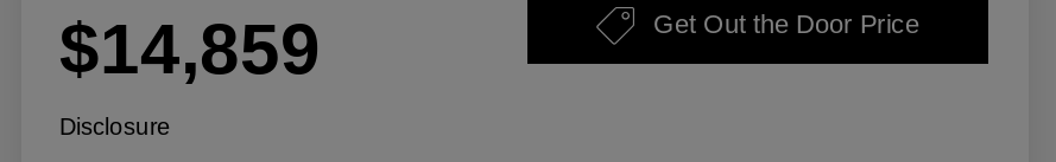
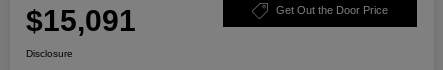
- $14,859
+ $15,091
